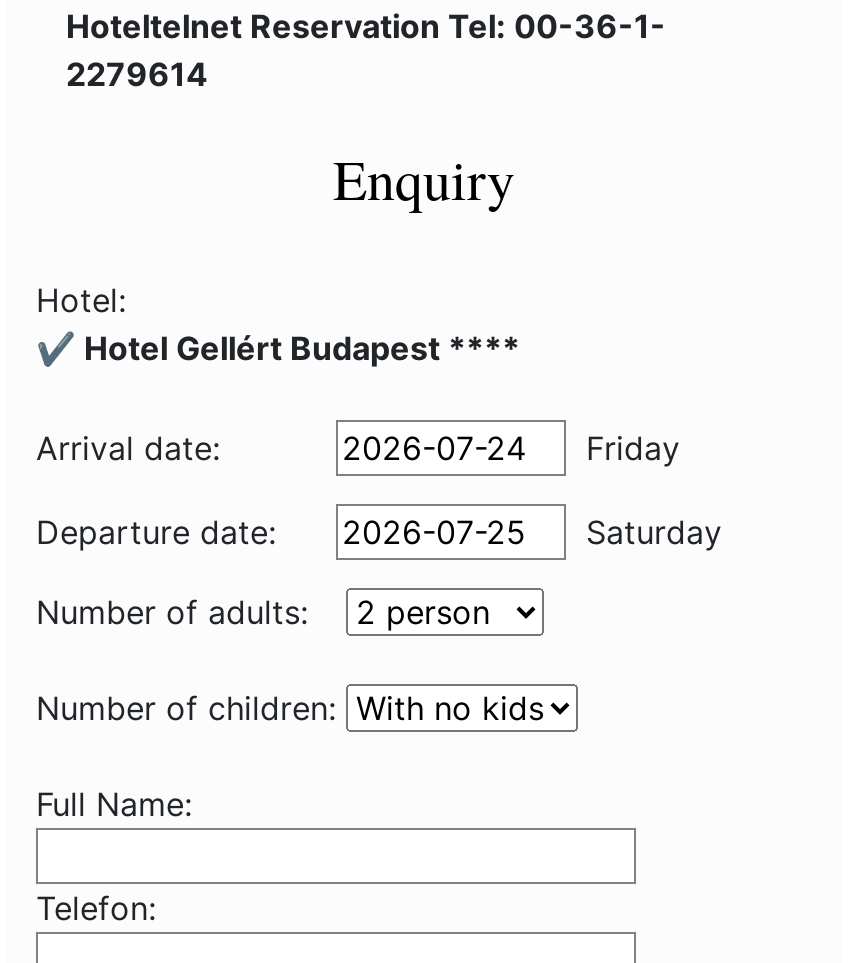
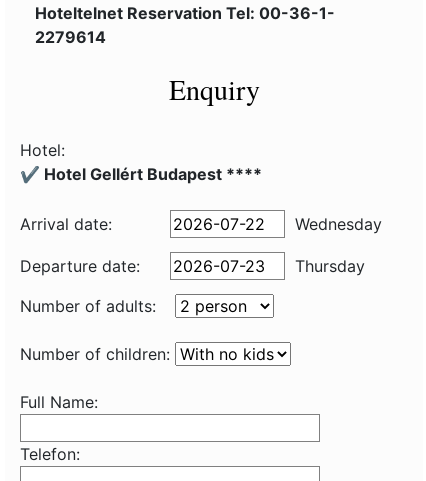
- Friday
+ Wednesday

- Saturday
+ Thursday
